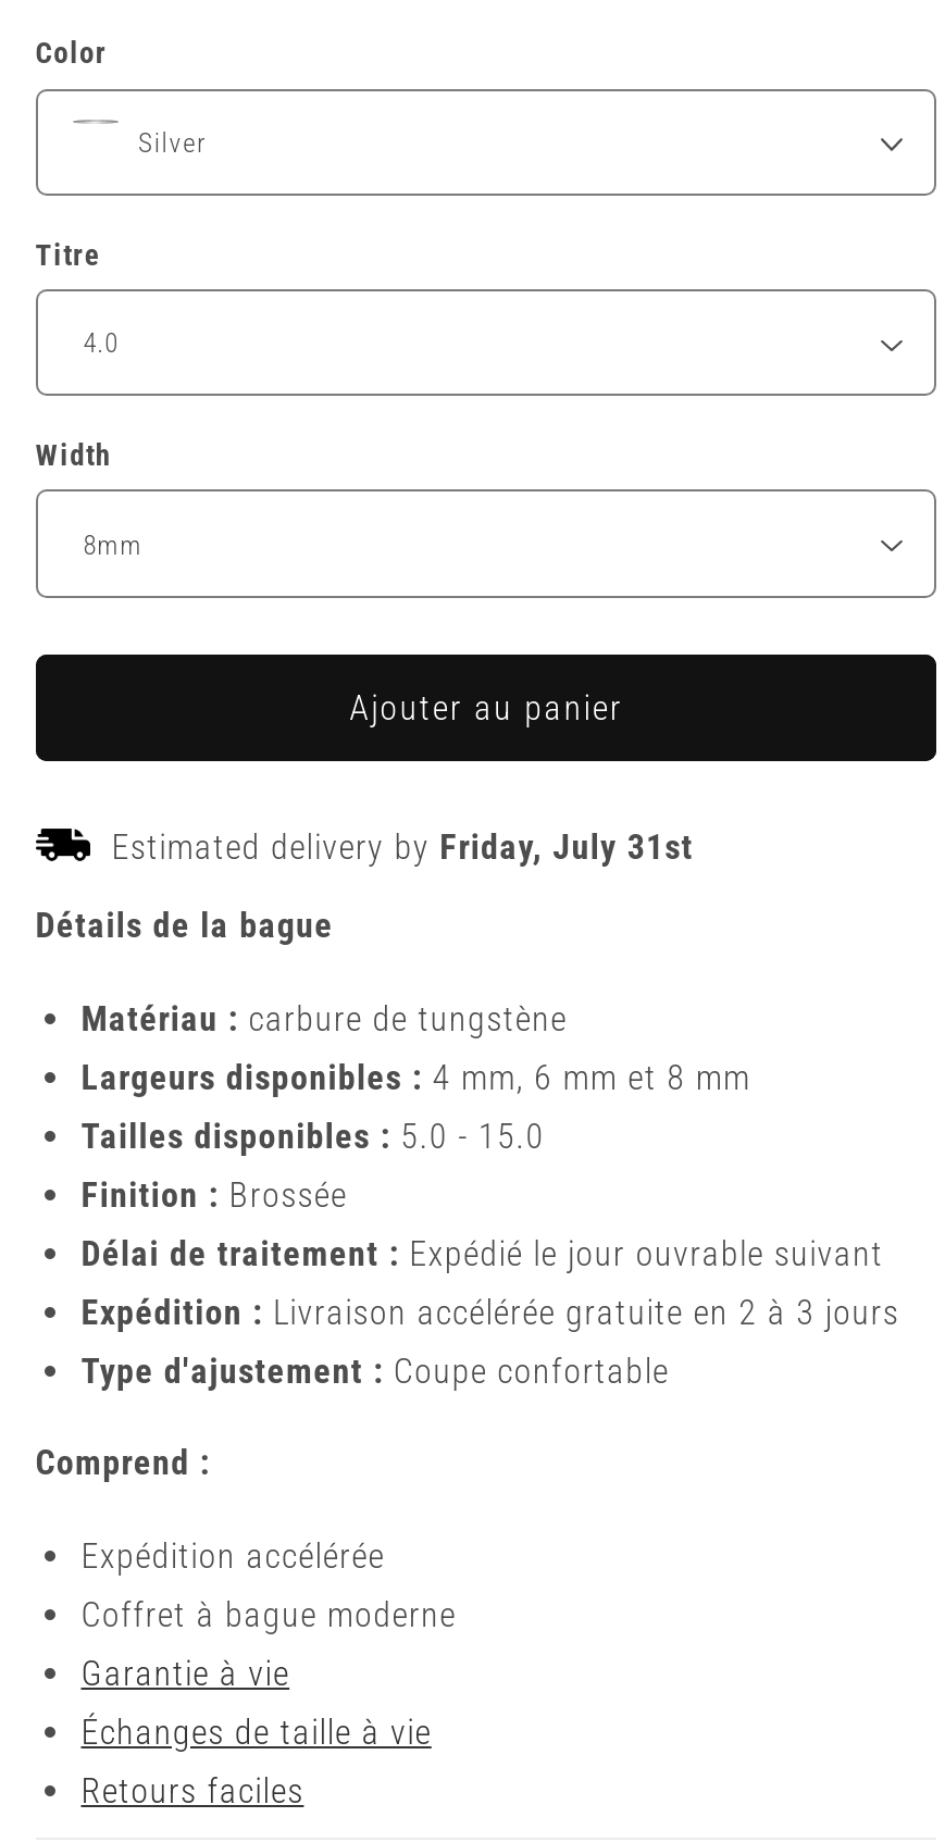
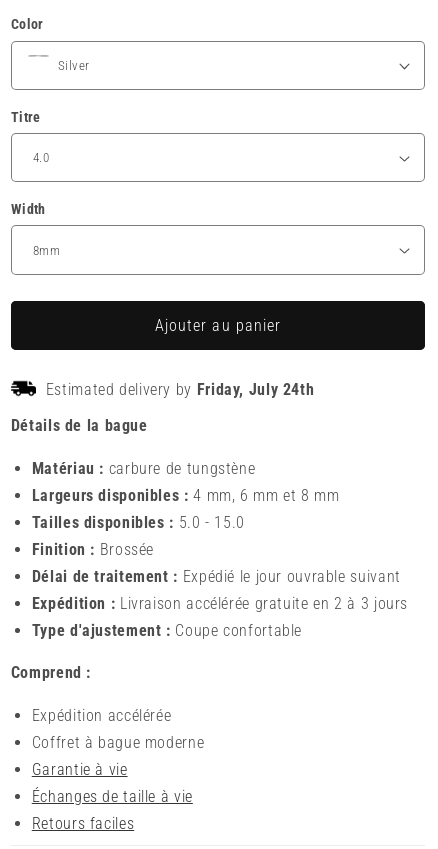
- Estimated delivery by Friday, July 31st
+ Estimated delivery by Friday, July 24th
